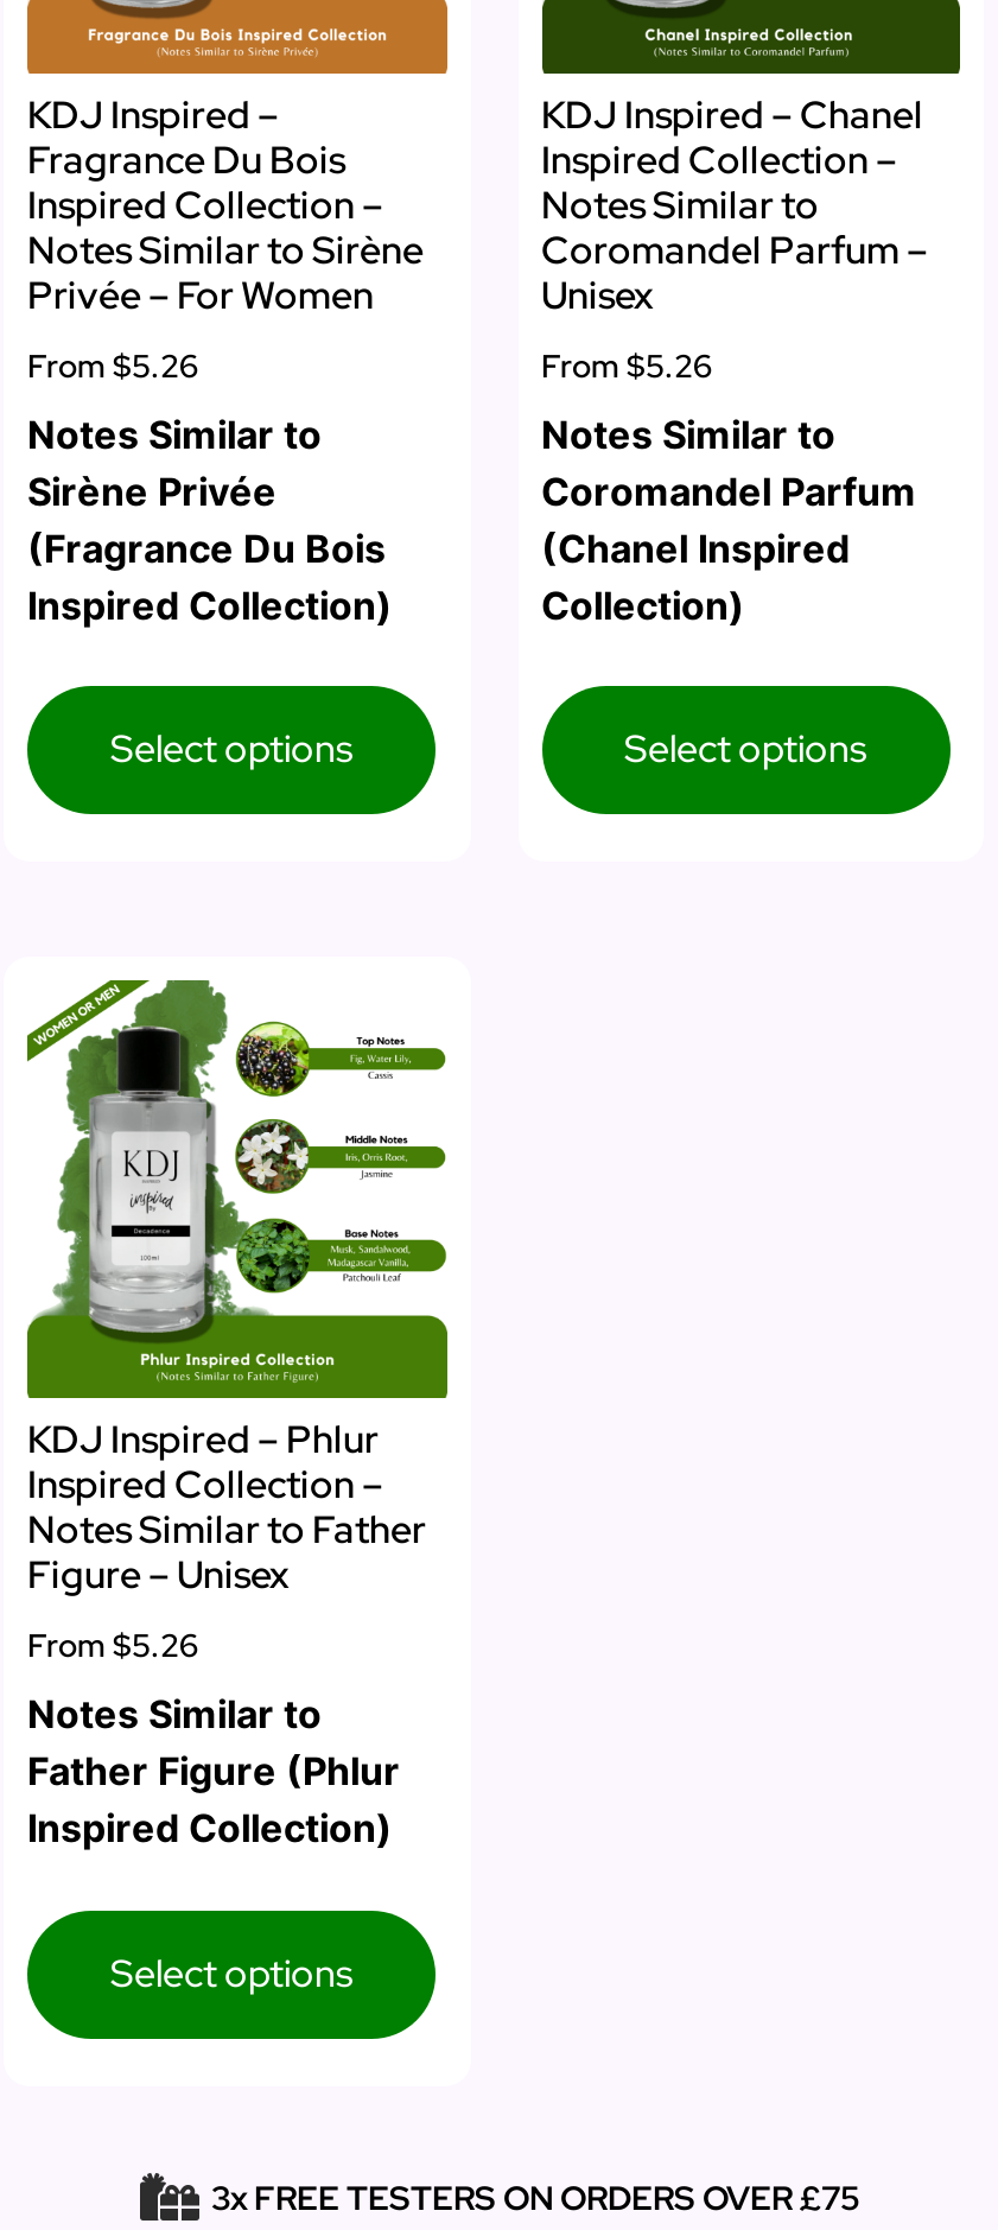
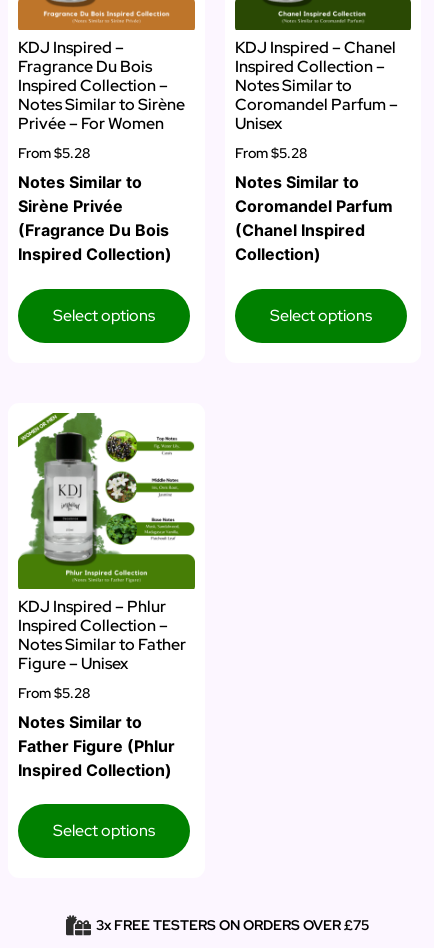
- From $5.26
+ From $5.28

- From $5.26
+ From $5.28

- From $5.26
+ From $5.28
